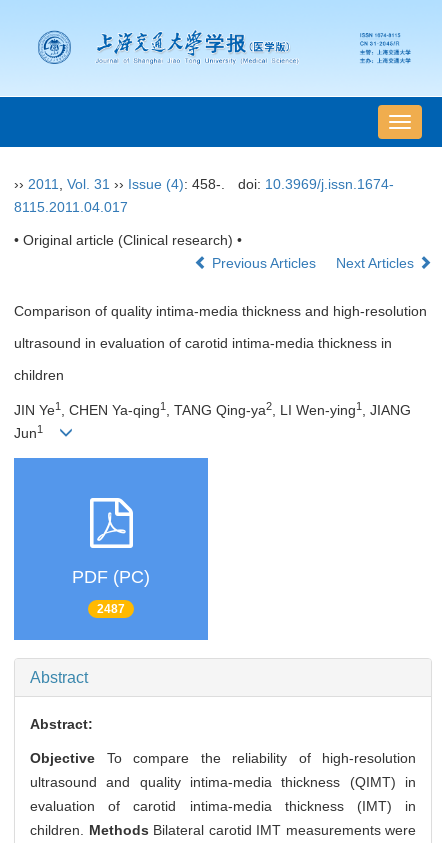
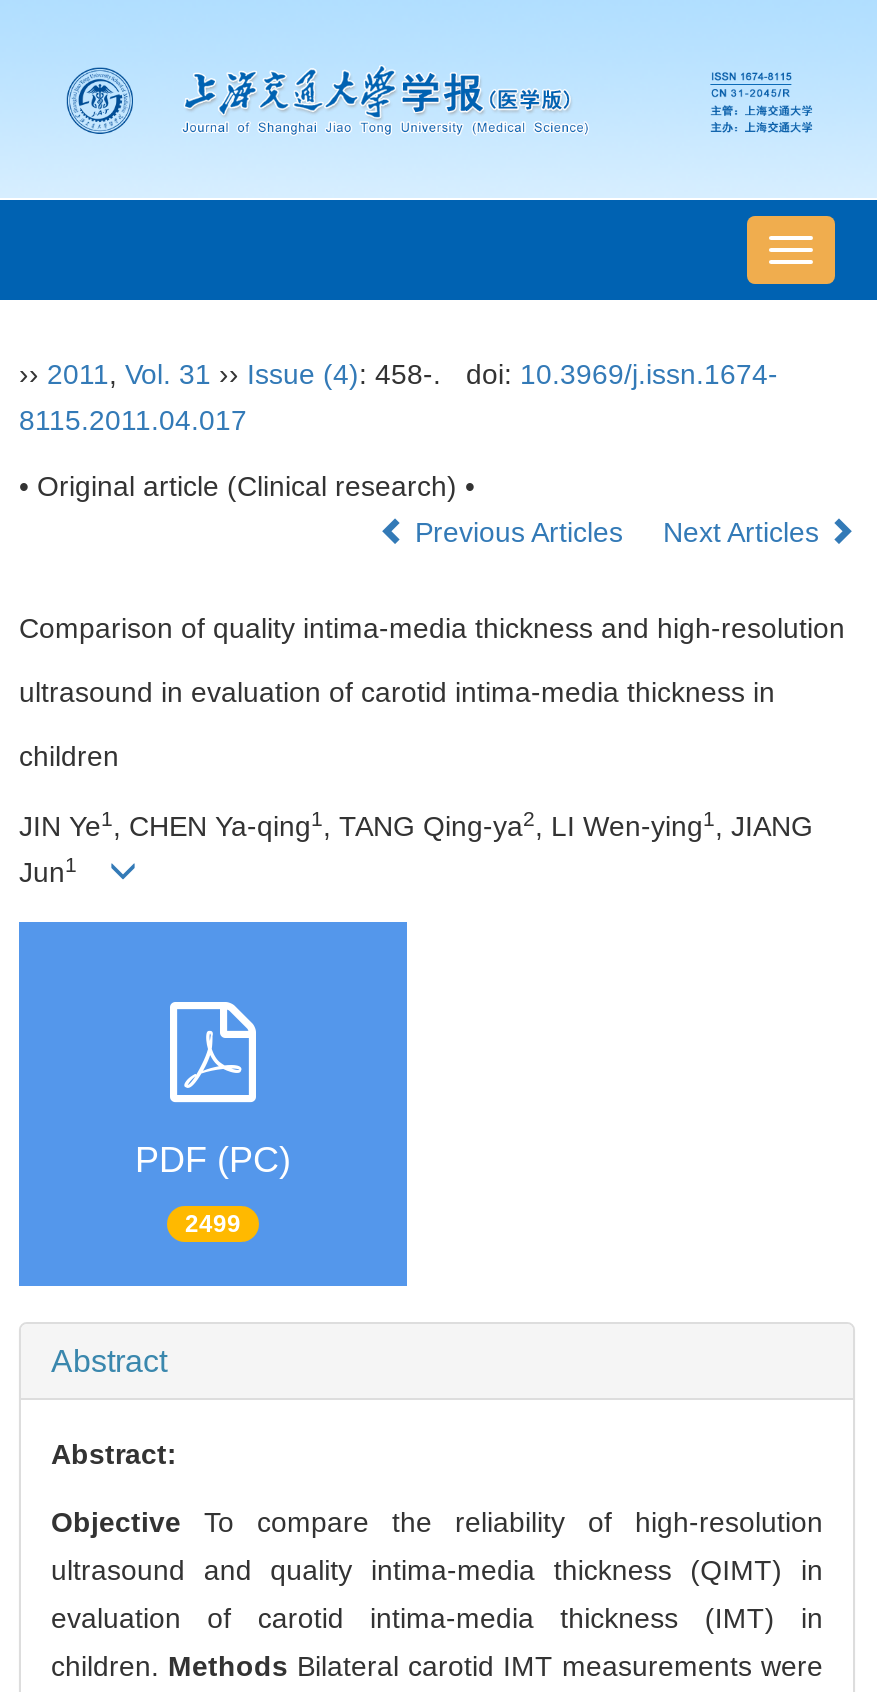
- 2487
+ 2499
